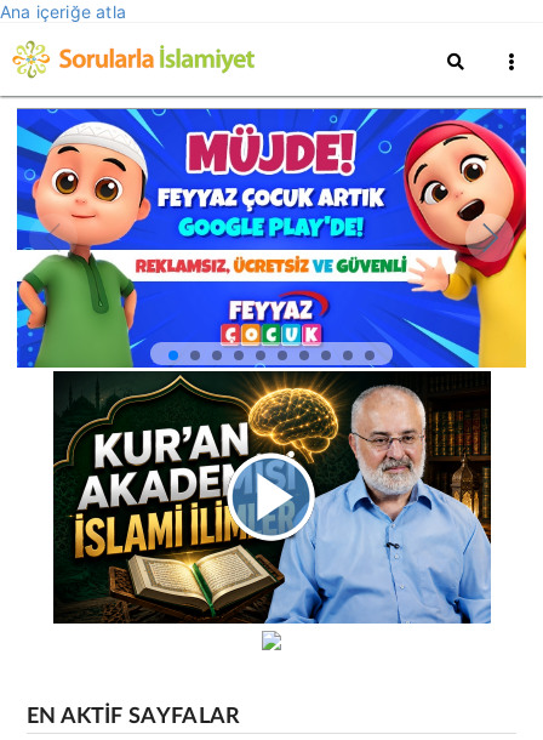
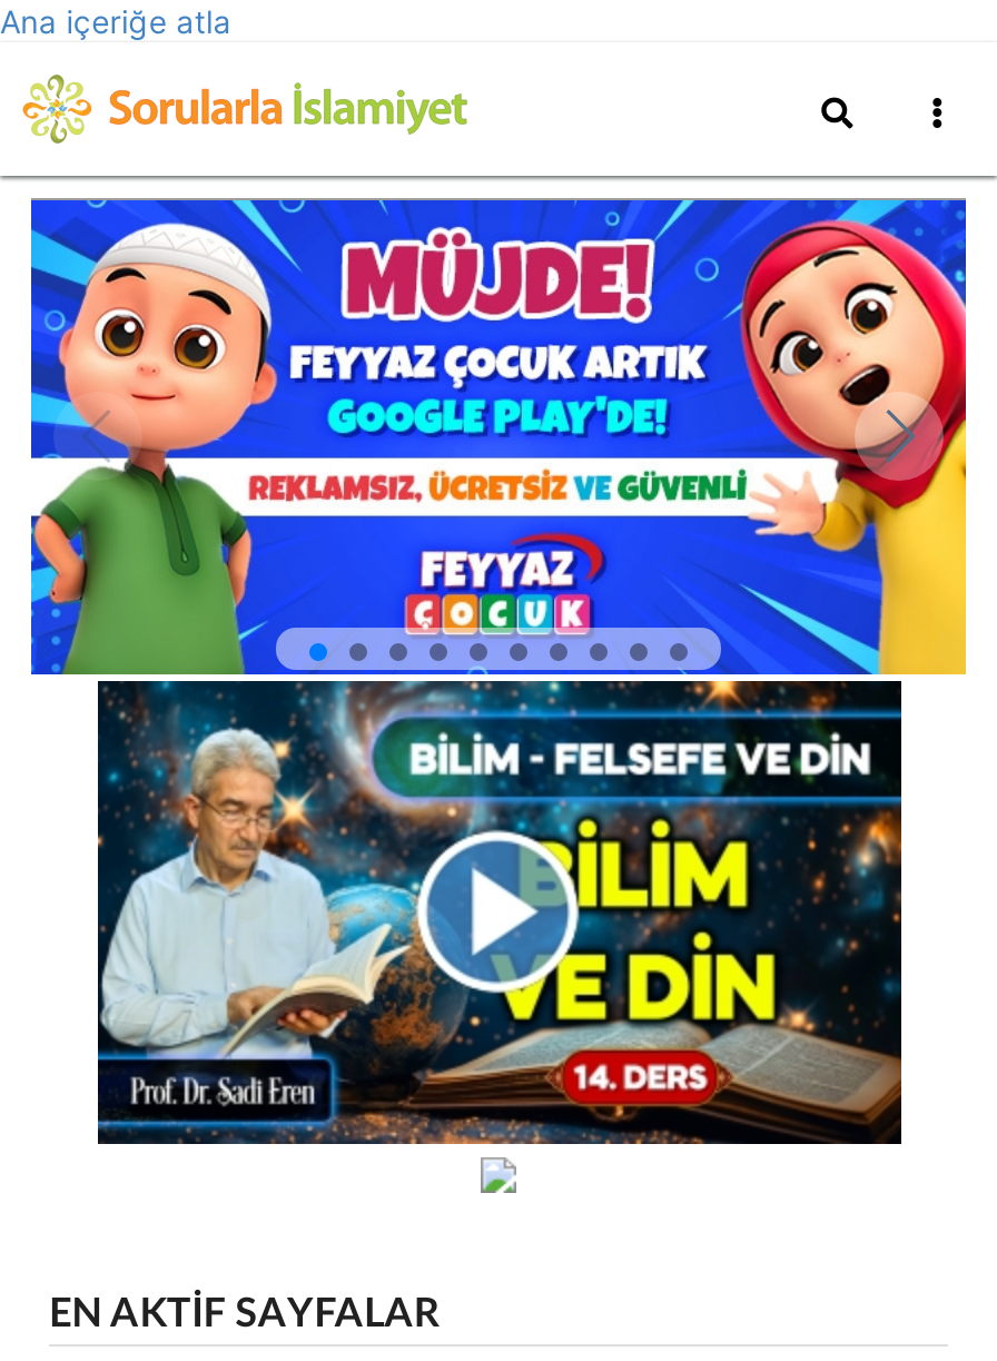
- [image]
+ [image]
